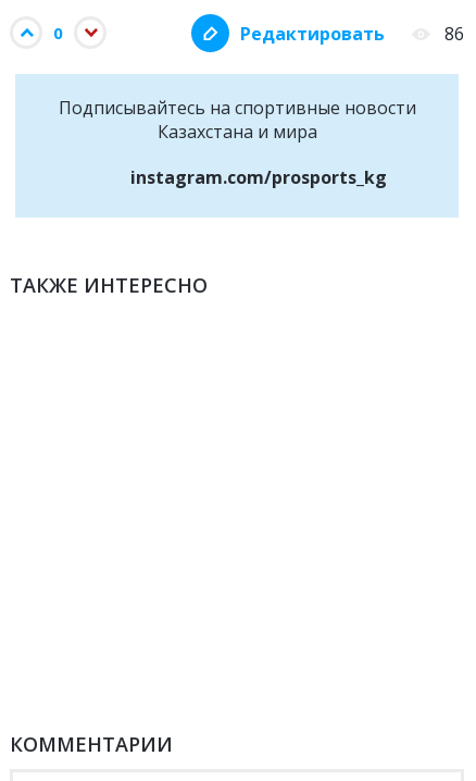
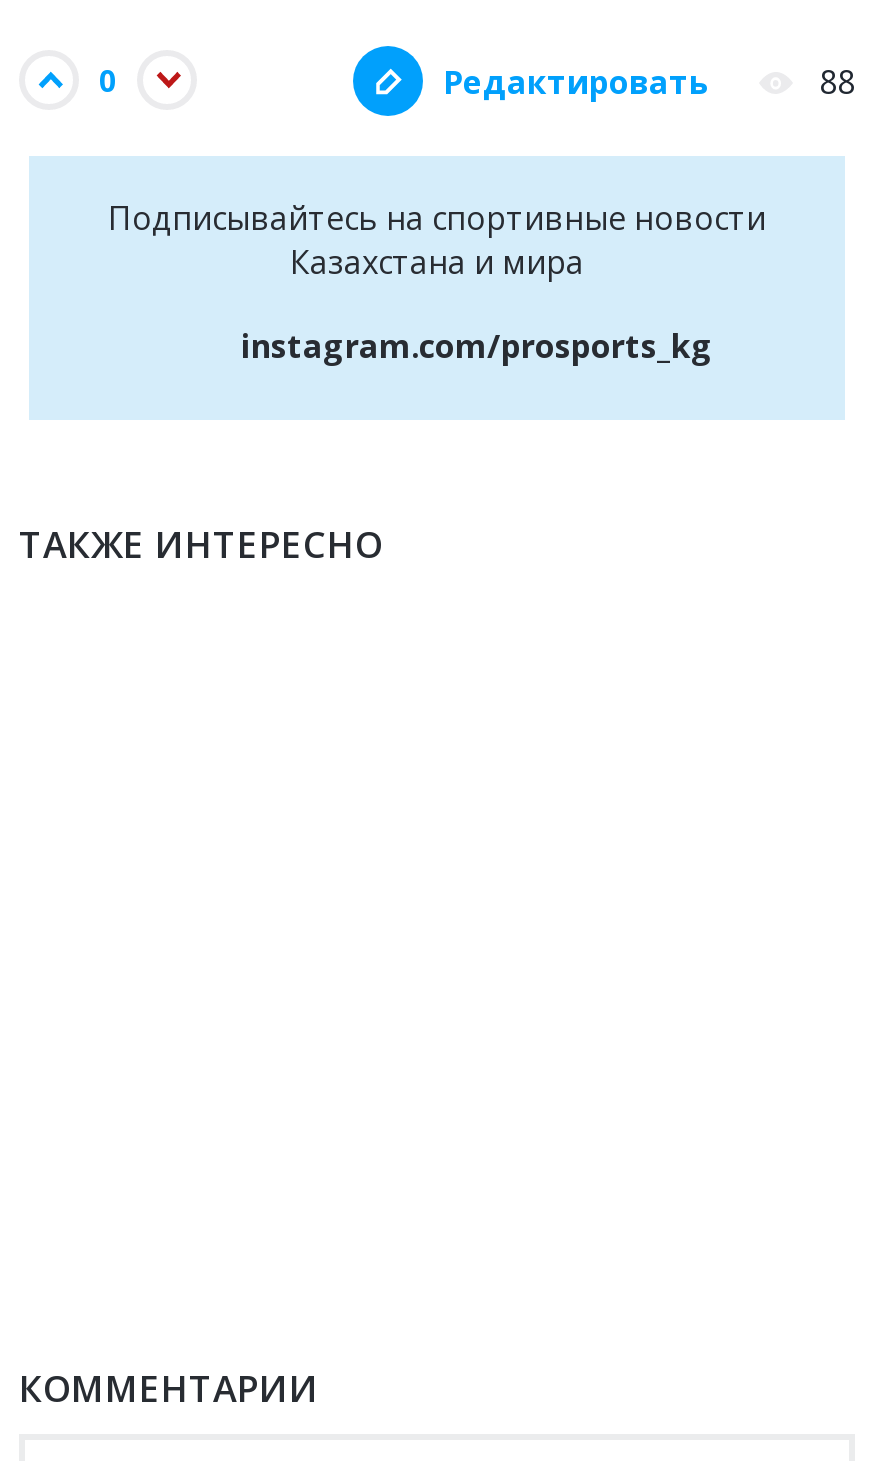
- 86
+ 88
